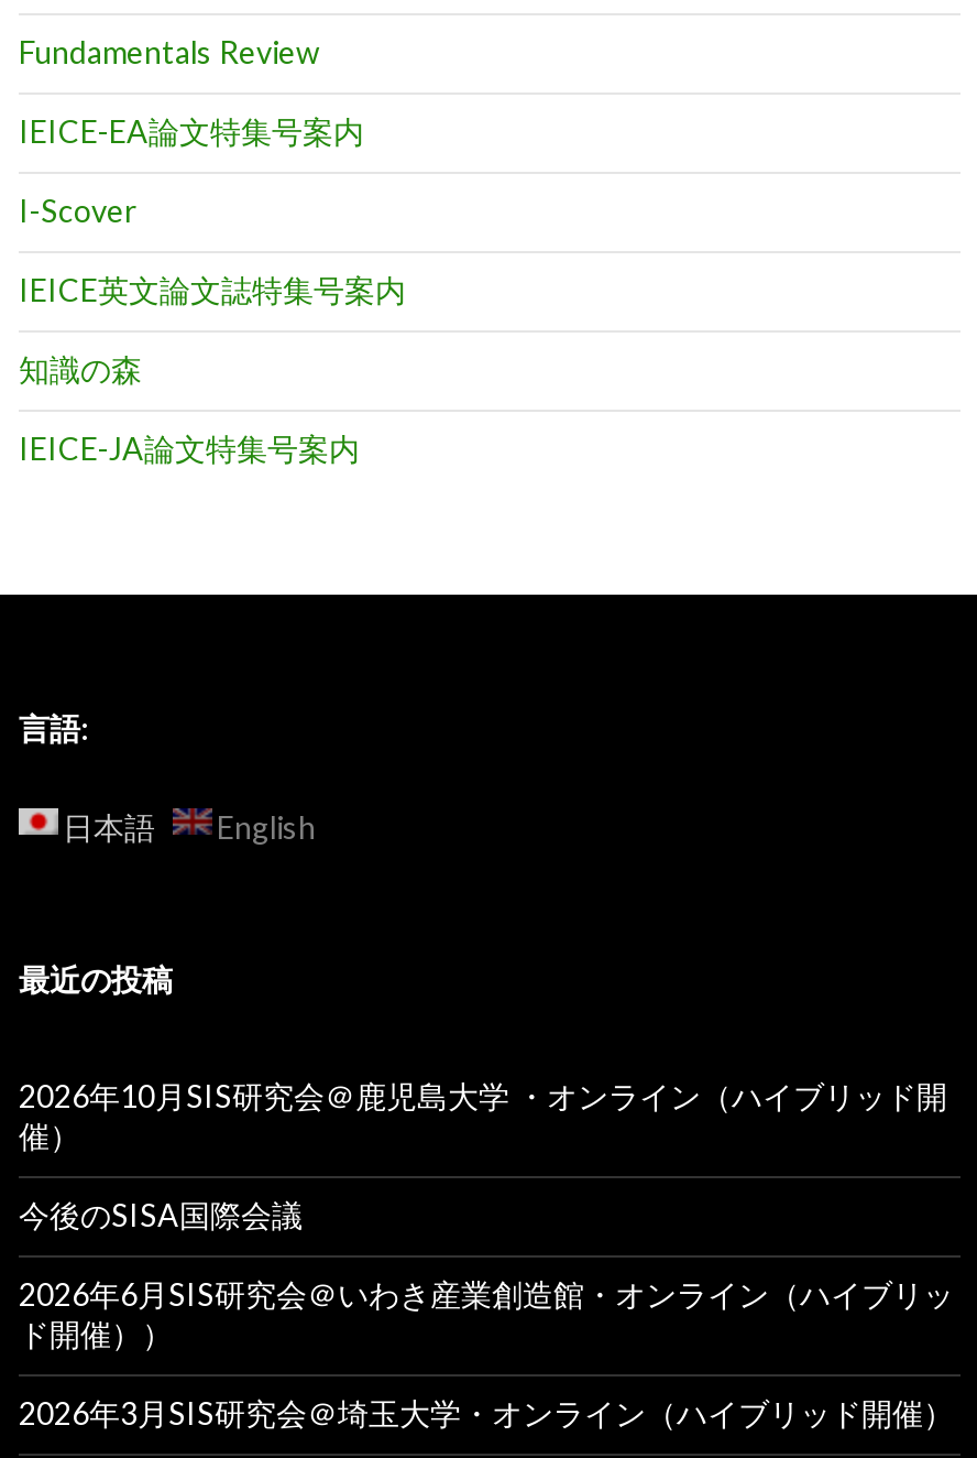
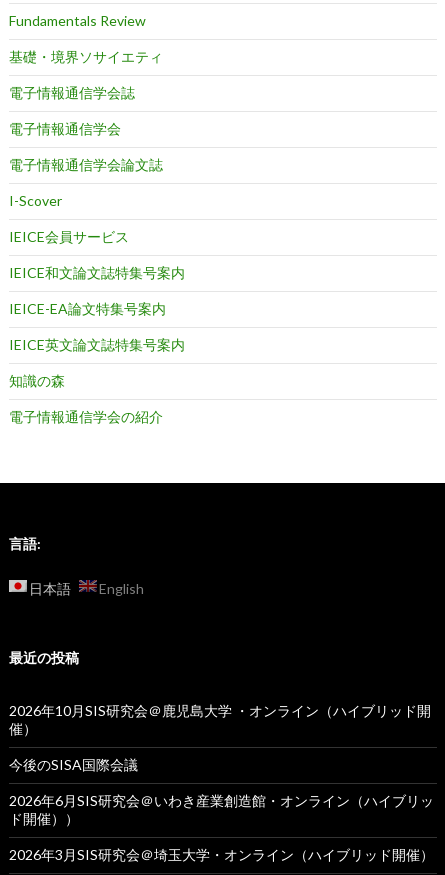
+ 基礎・境界ソサイエティ
+ 電子情報通信学会誌
+ 電子情報通信学会
+ 電子情報通信学会論文誌

moved down: IEICE-EA論文特集号案内

+ IEICE会員サービス
+ IEICE和文論文誌特集号案内

- IEICE-JA論文特集号案内
+ 電子情報通信学会の紹介
